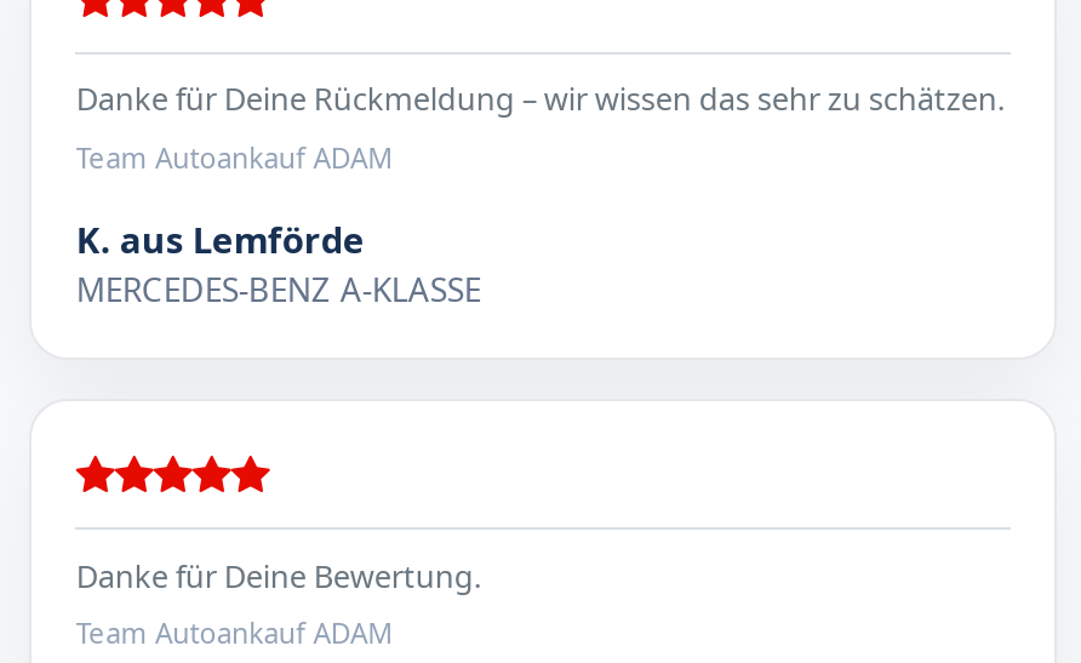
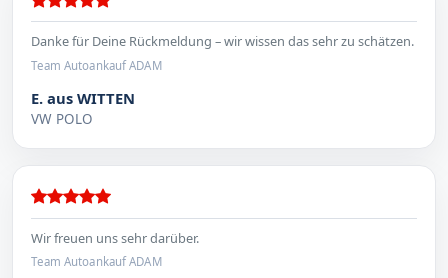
- K. aus Lemförde
- MERCEDES-BENZ A-KLASSE
+ E. aus WITTEN
+ VW POLO

- Danke für Deine Bewertung.
+ Wir freuen uns sehr darüber.
